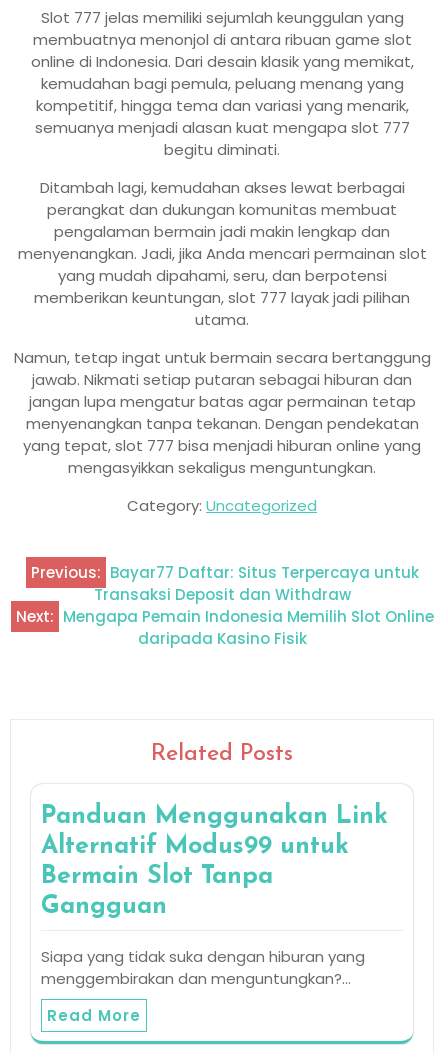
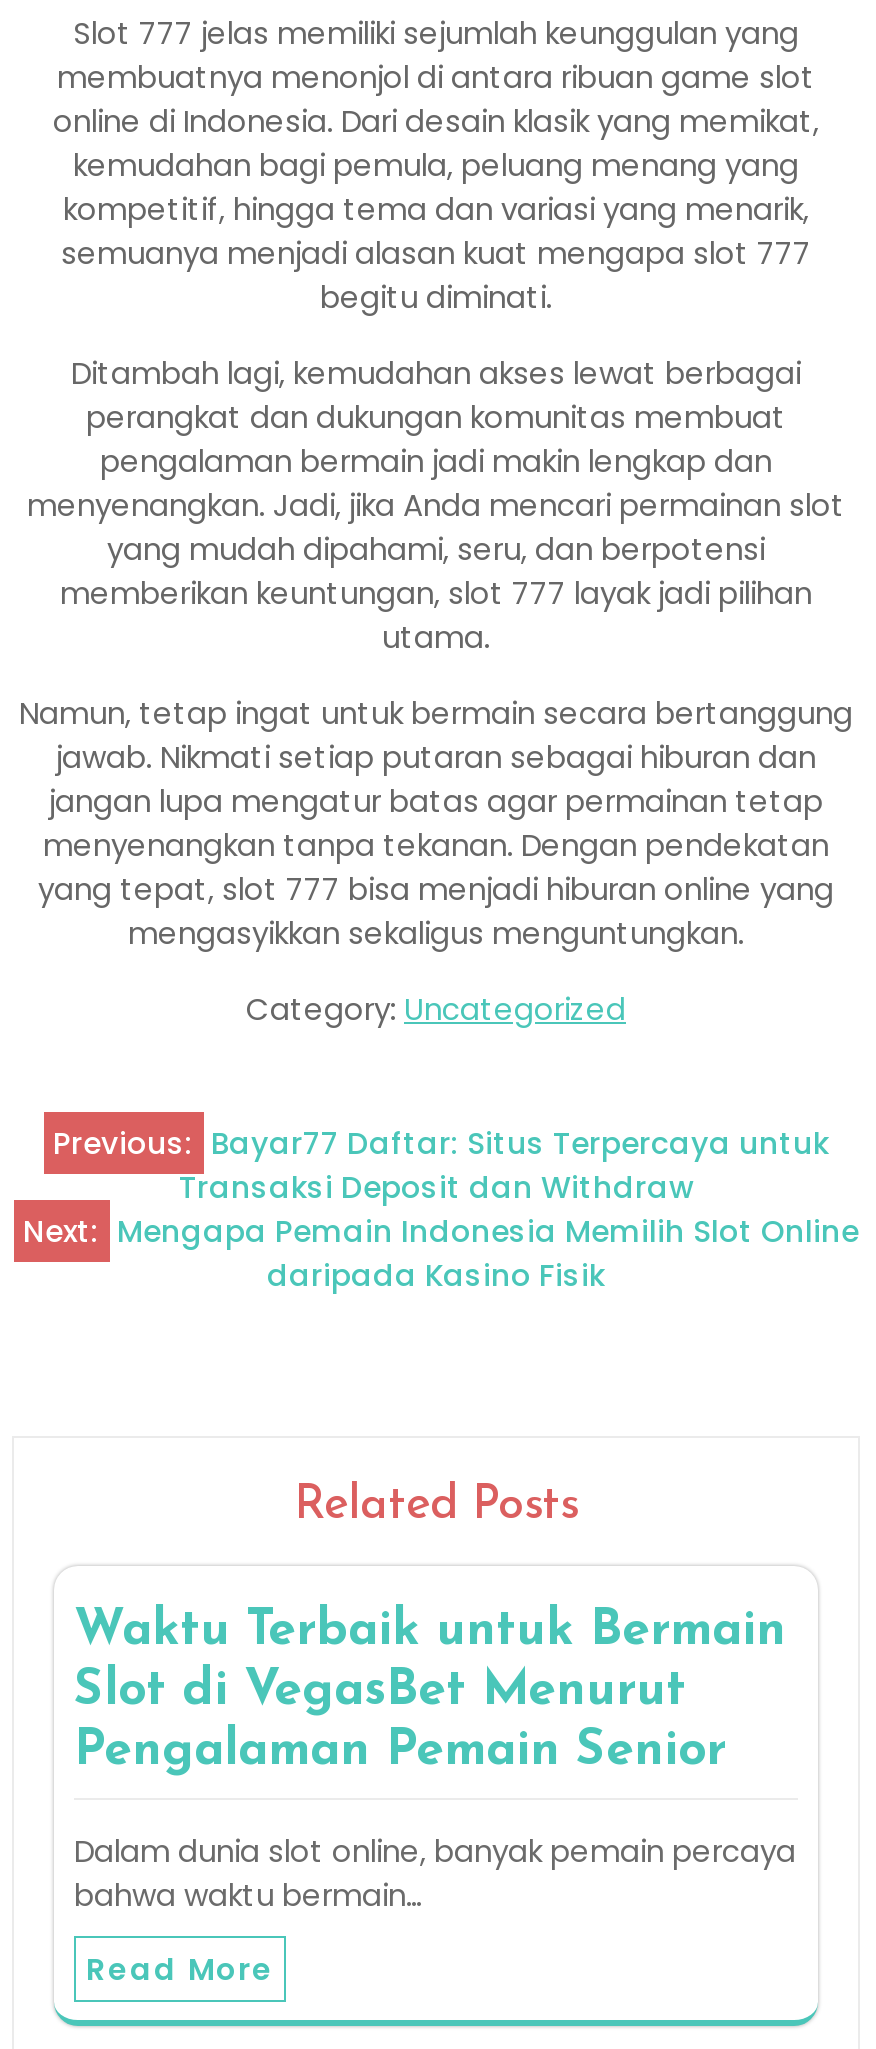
- Panduan Menggunakan Link
- Alternatif Modus99 untuk
- Bermain Slot Tanpa
- Gangguan
+ Waktu Terbaik untuk Bermain
+ Slot di VegasBet Menurut
+ Pengalaman Pemain Senior

- Siapa yang tidak suka dengan hiburan yang
- menggembirakan dan menguntungkan?…
+ Dalam dunia slot online, banyak pemain percaya
+ bahwa waktu bermain…
